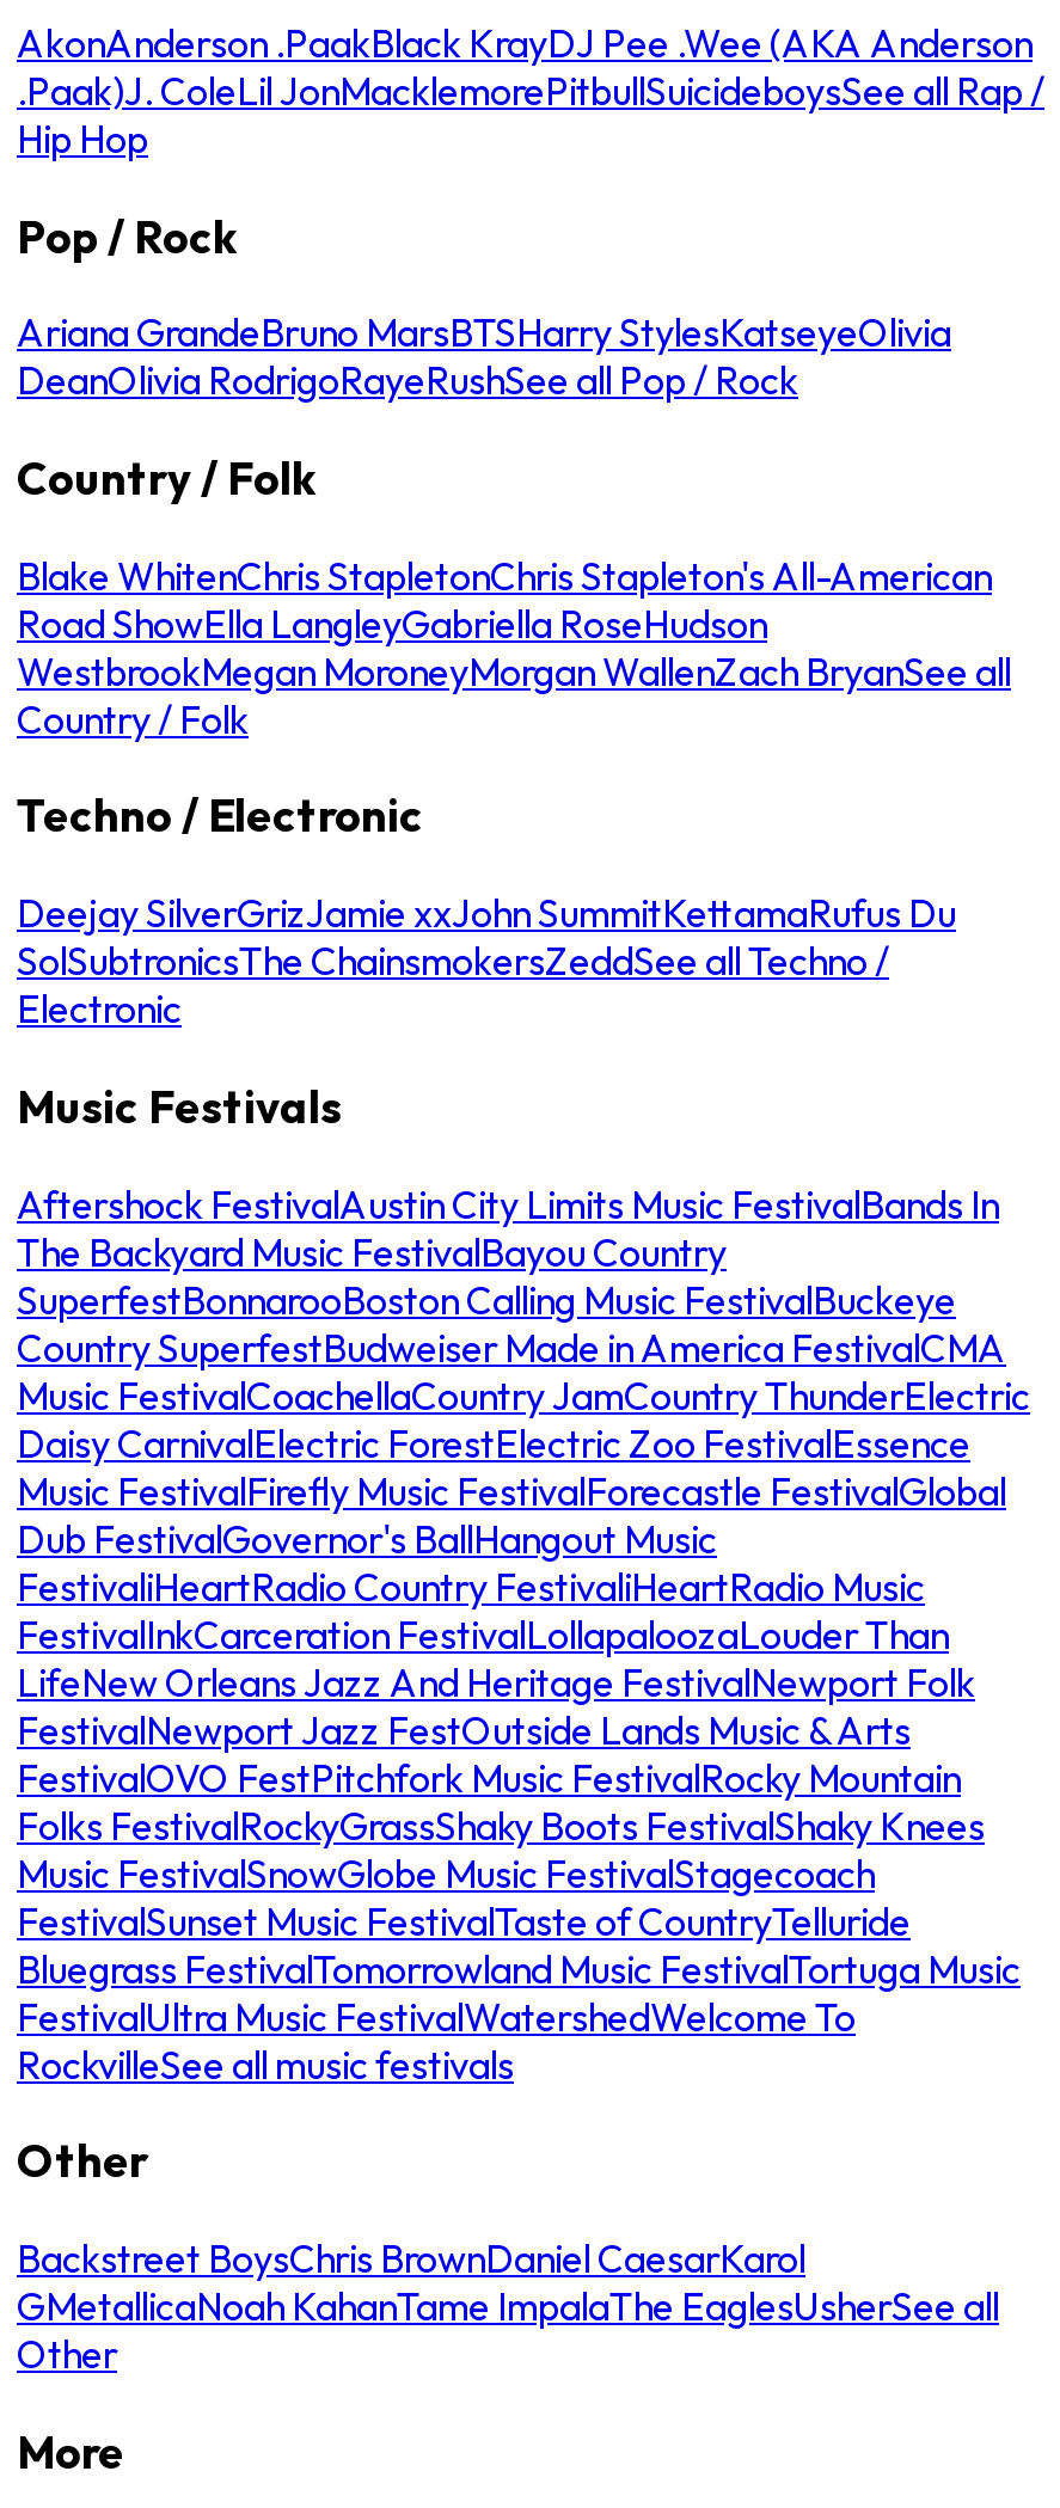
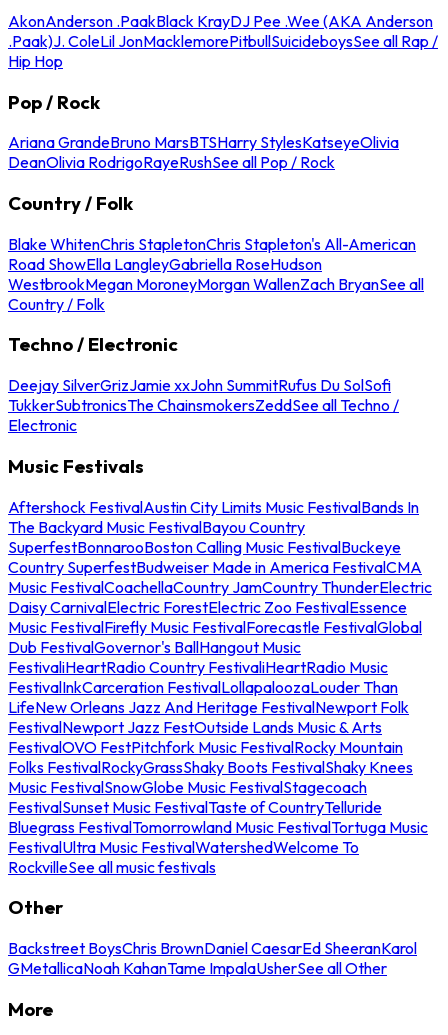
- Deejay SilverGrizJamie xxJohn SummitKettamaRufus Du
- SolSubtronicsThe ChainsmokersZeddSee all Techno /
+ Deejay SilverGrizJamie xxJohn SummitRufus Du SolSofi
+ TukkerSubtronicsThe ChainsmokersZeddSee all Techno /

- Backstreet BoysChris BrownDaniel CaesarKarol
- GMetallicaNoah KahanTame ImpalaThe EaglesUsherSee all
- Other
+ Backstreet BoysChris BrownDaniel CaesarEd SheeranKarol
+ GMetallicaNoah KahanTame ImpalaUsherSee all Other
